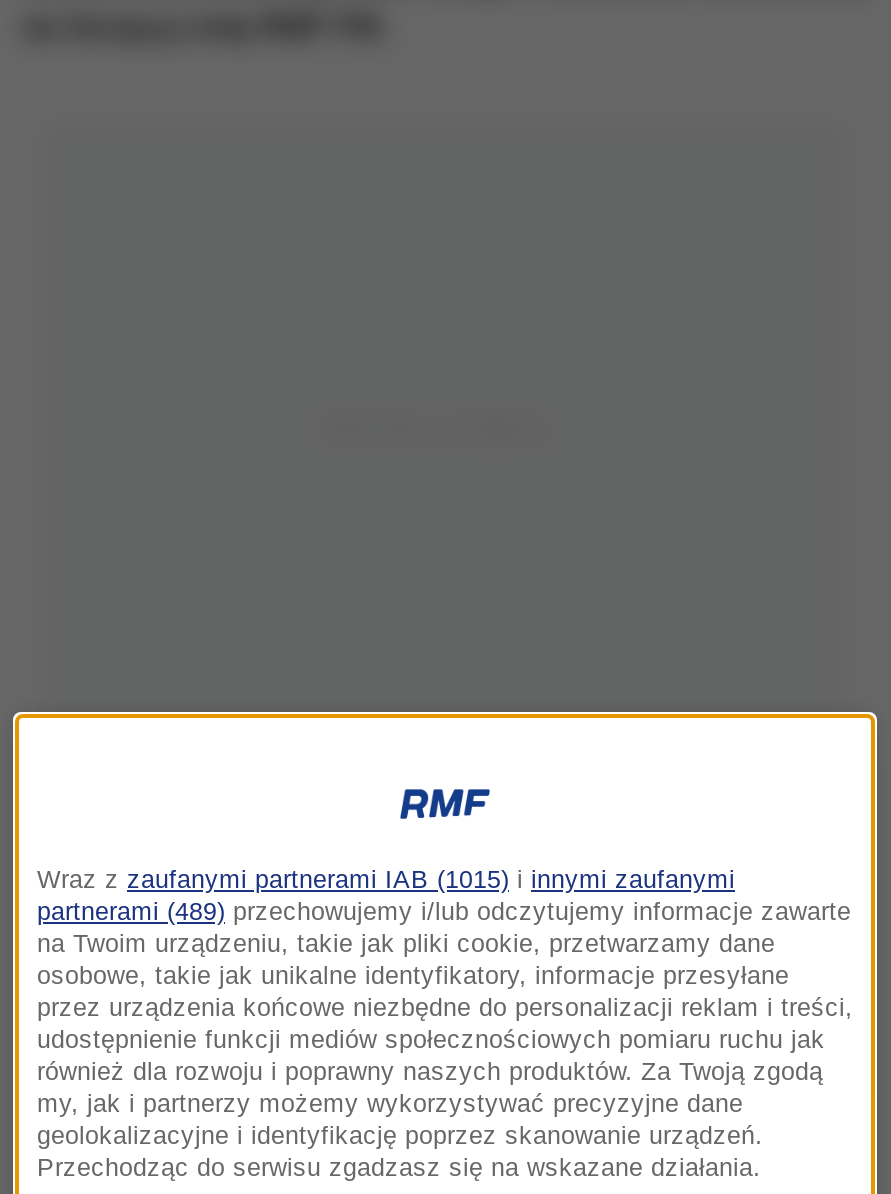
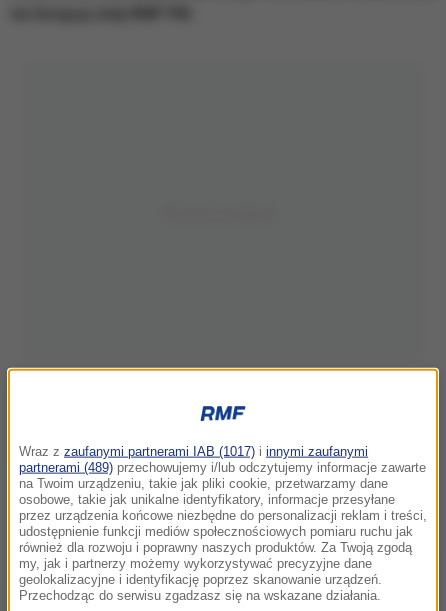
- Wraz z zaufanymi partnerami IAB (1015) i innymi zaufanymi
+ Wraz z zaufanymi partnerami IAB (1017) i innymi zaufanymi
